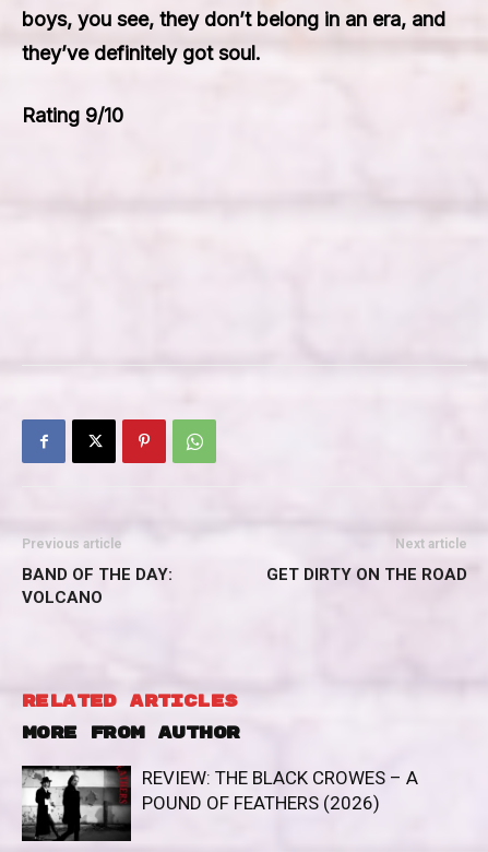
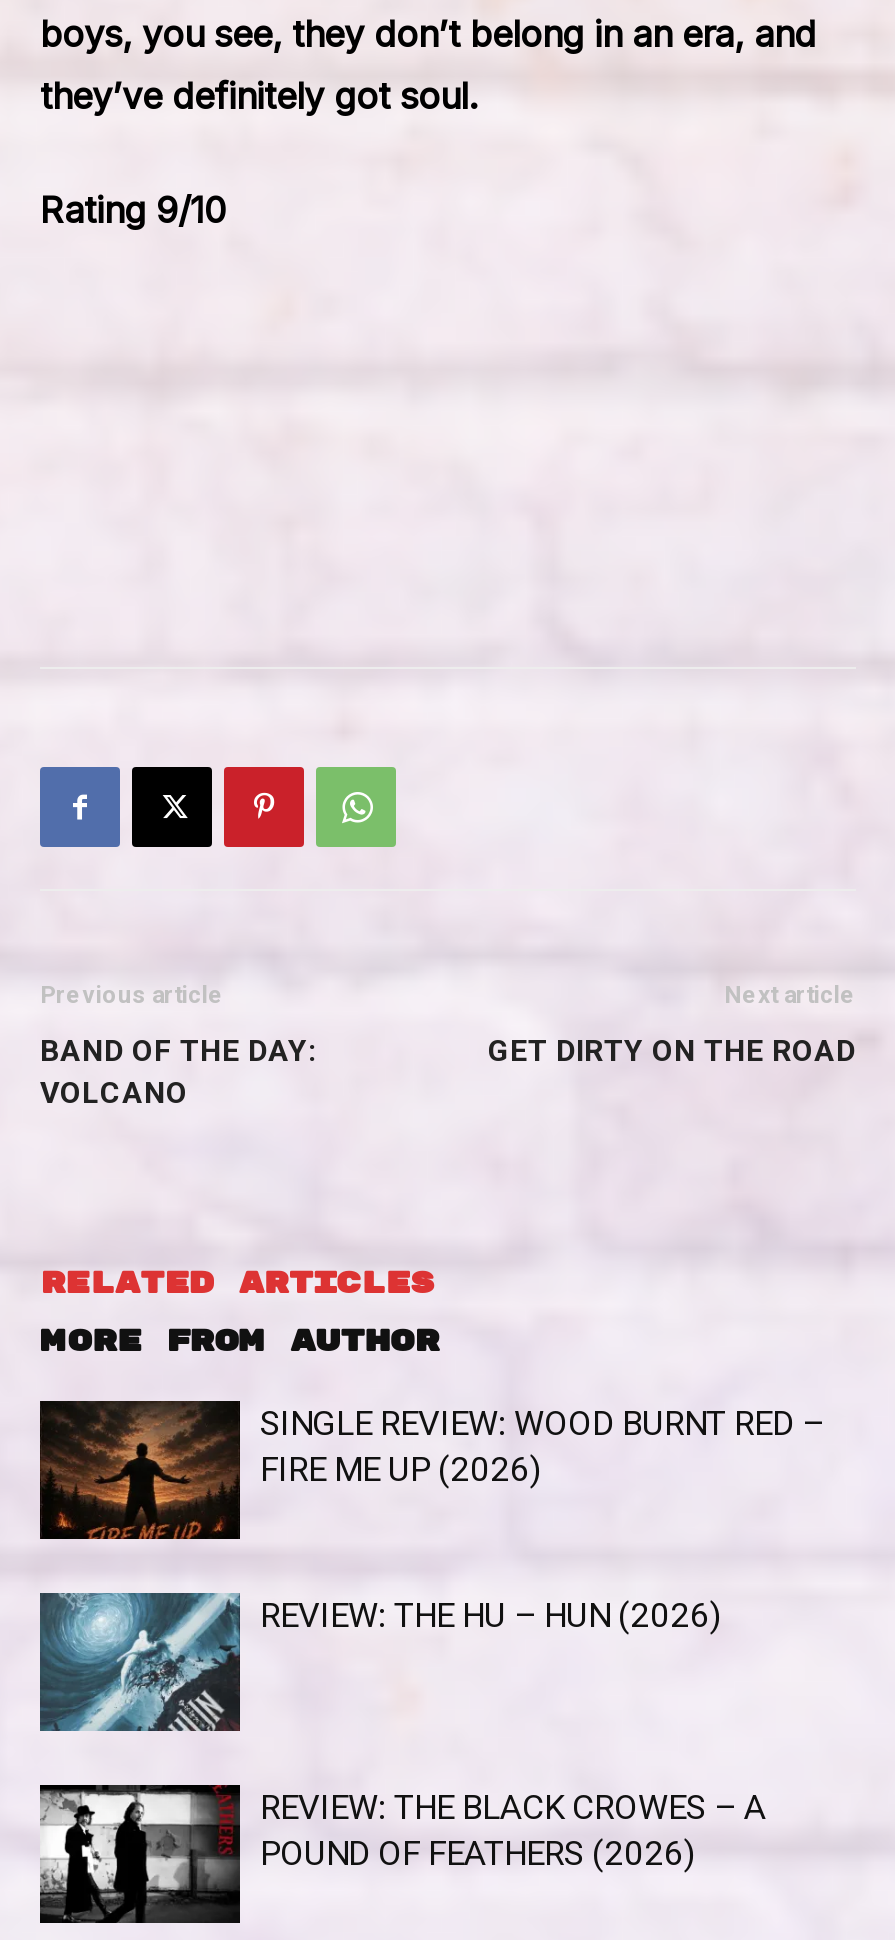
+ [image]
+ SINGLE REVIEW: WOOD BURNT RED –
+ FIRE ME UP (2026)

+ [image]
+ REVIEW: THE HU – HUN (2026)
